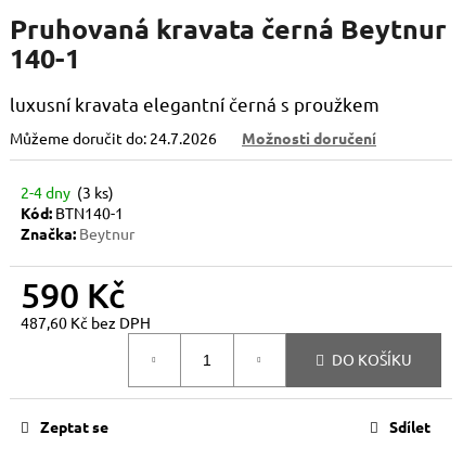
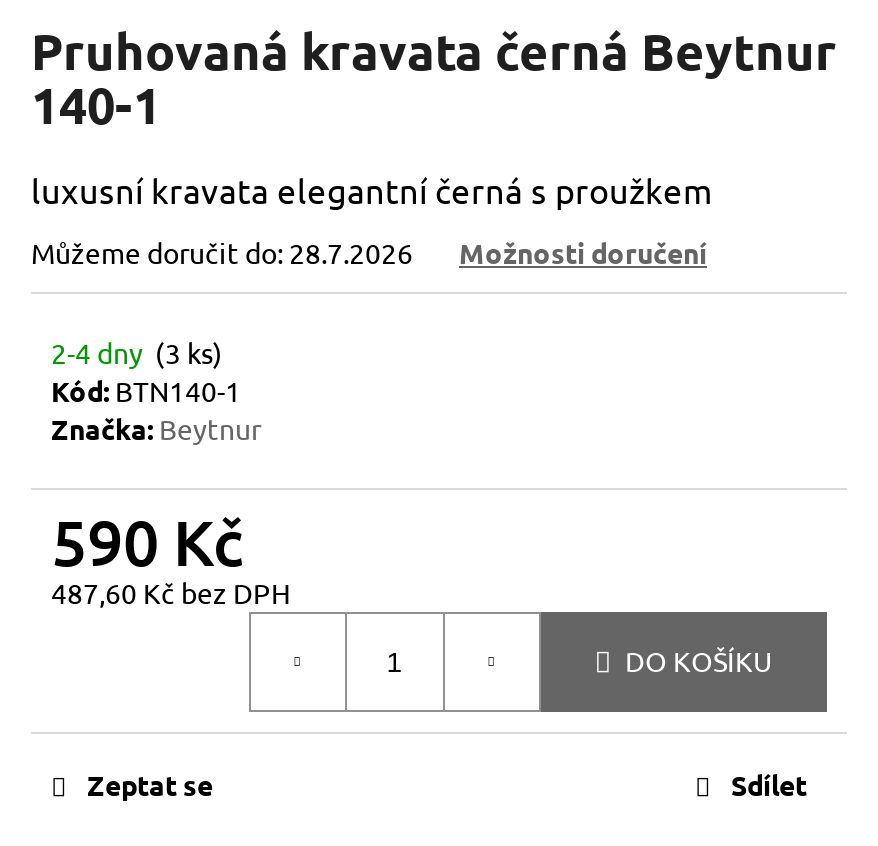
- Můžeme doručit do: 24.7.2026
+ Můžeme doručit do: 28.7.2026
